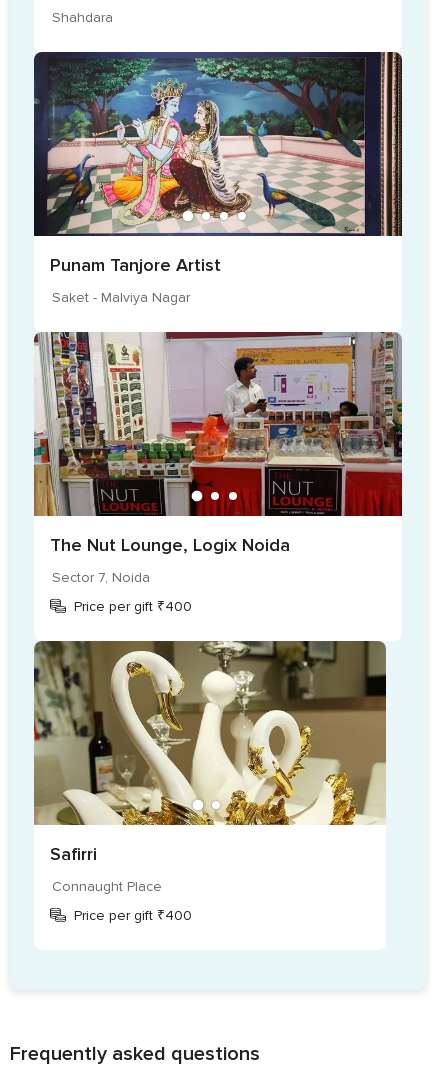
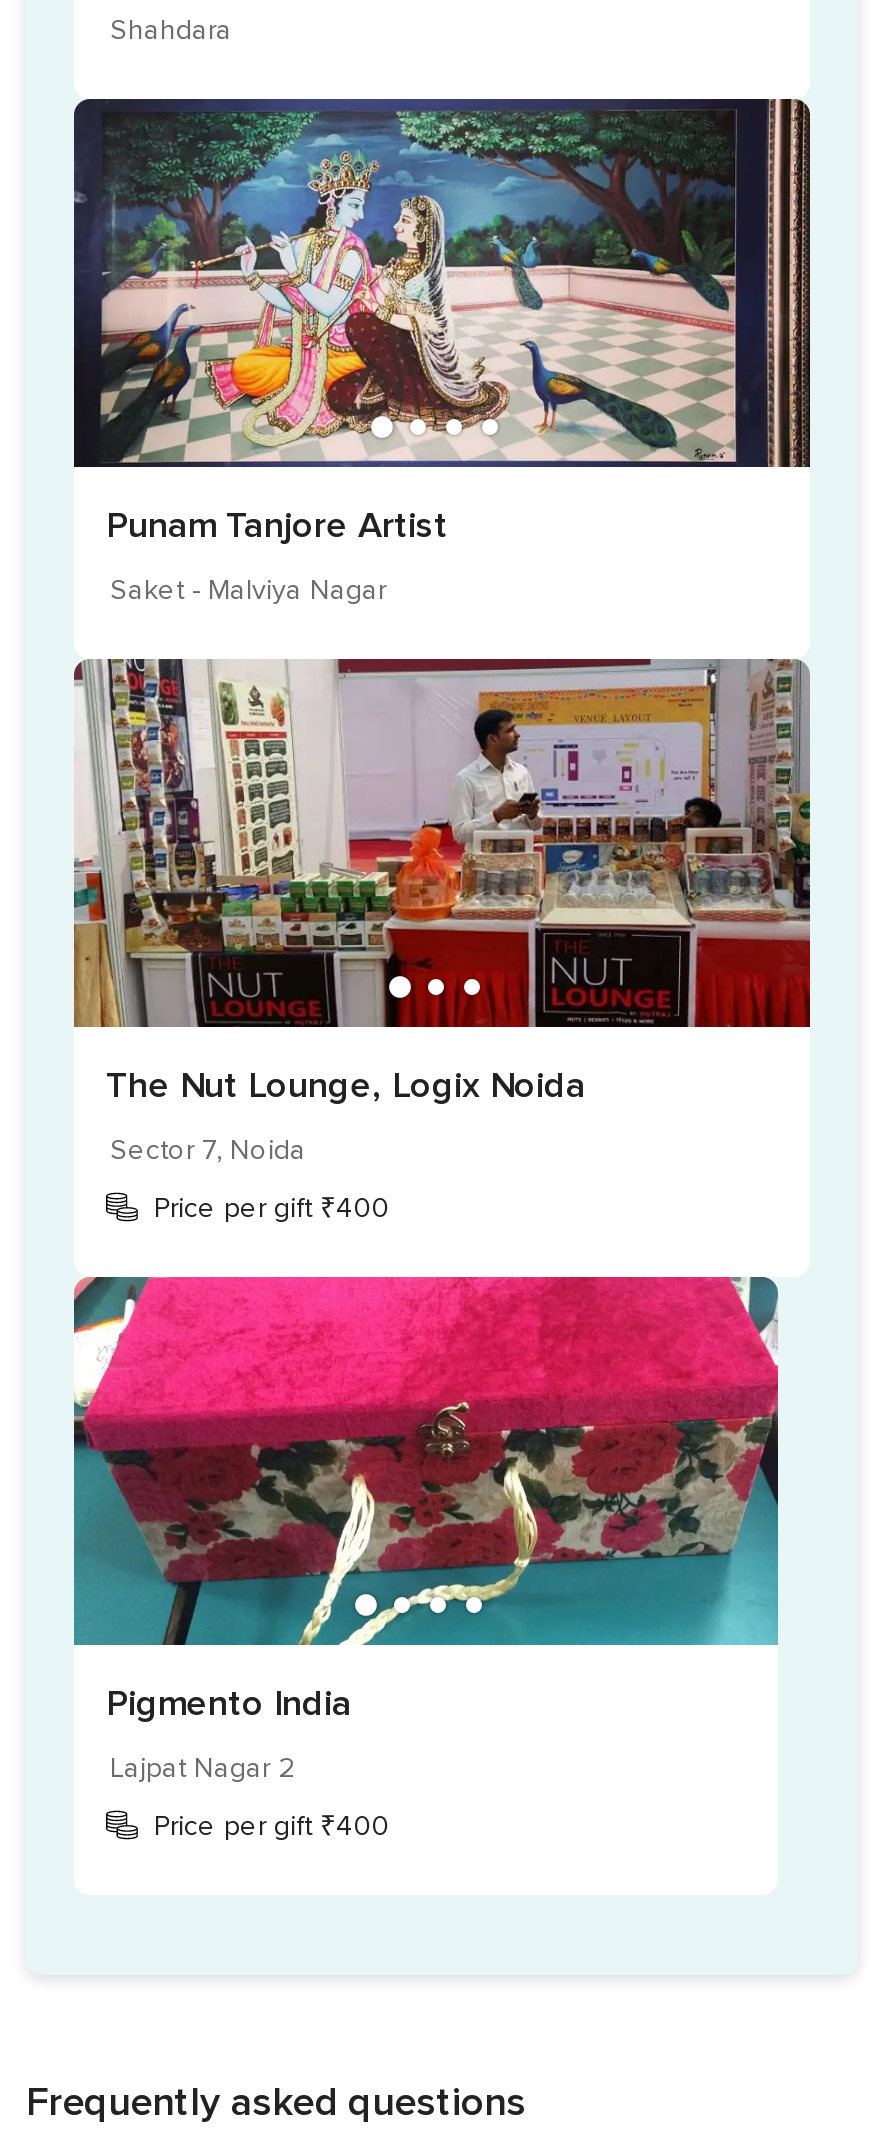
- [image]
- Safirri
+ [image]
+ Pigmento India

- Connaught Place
+ Lajpat Nagar 2
